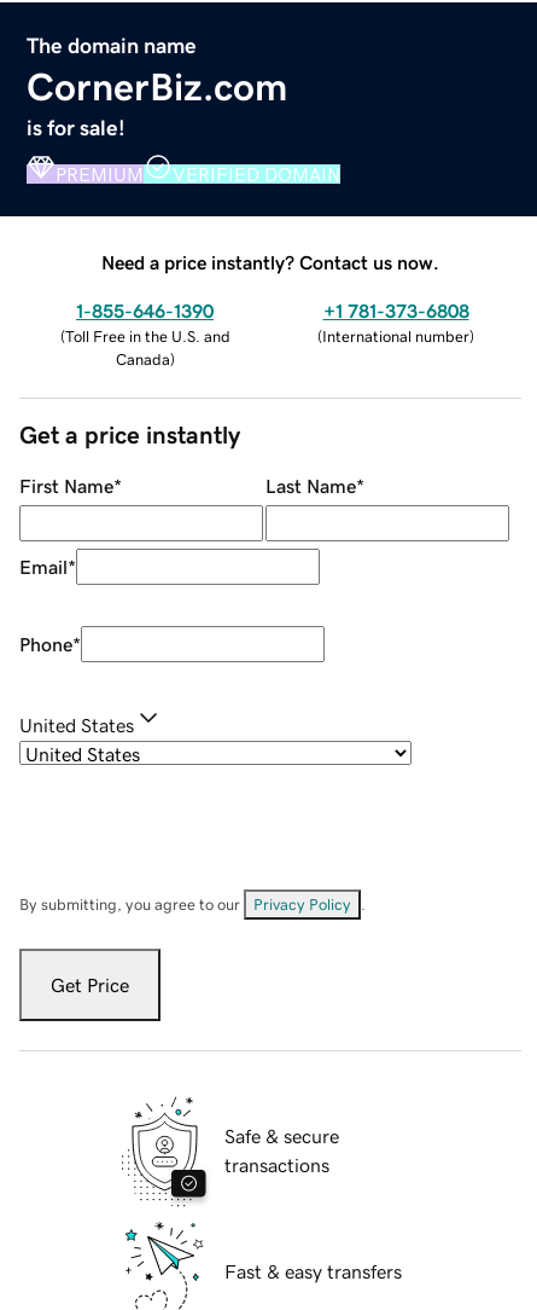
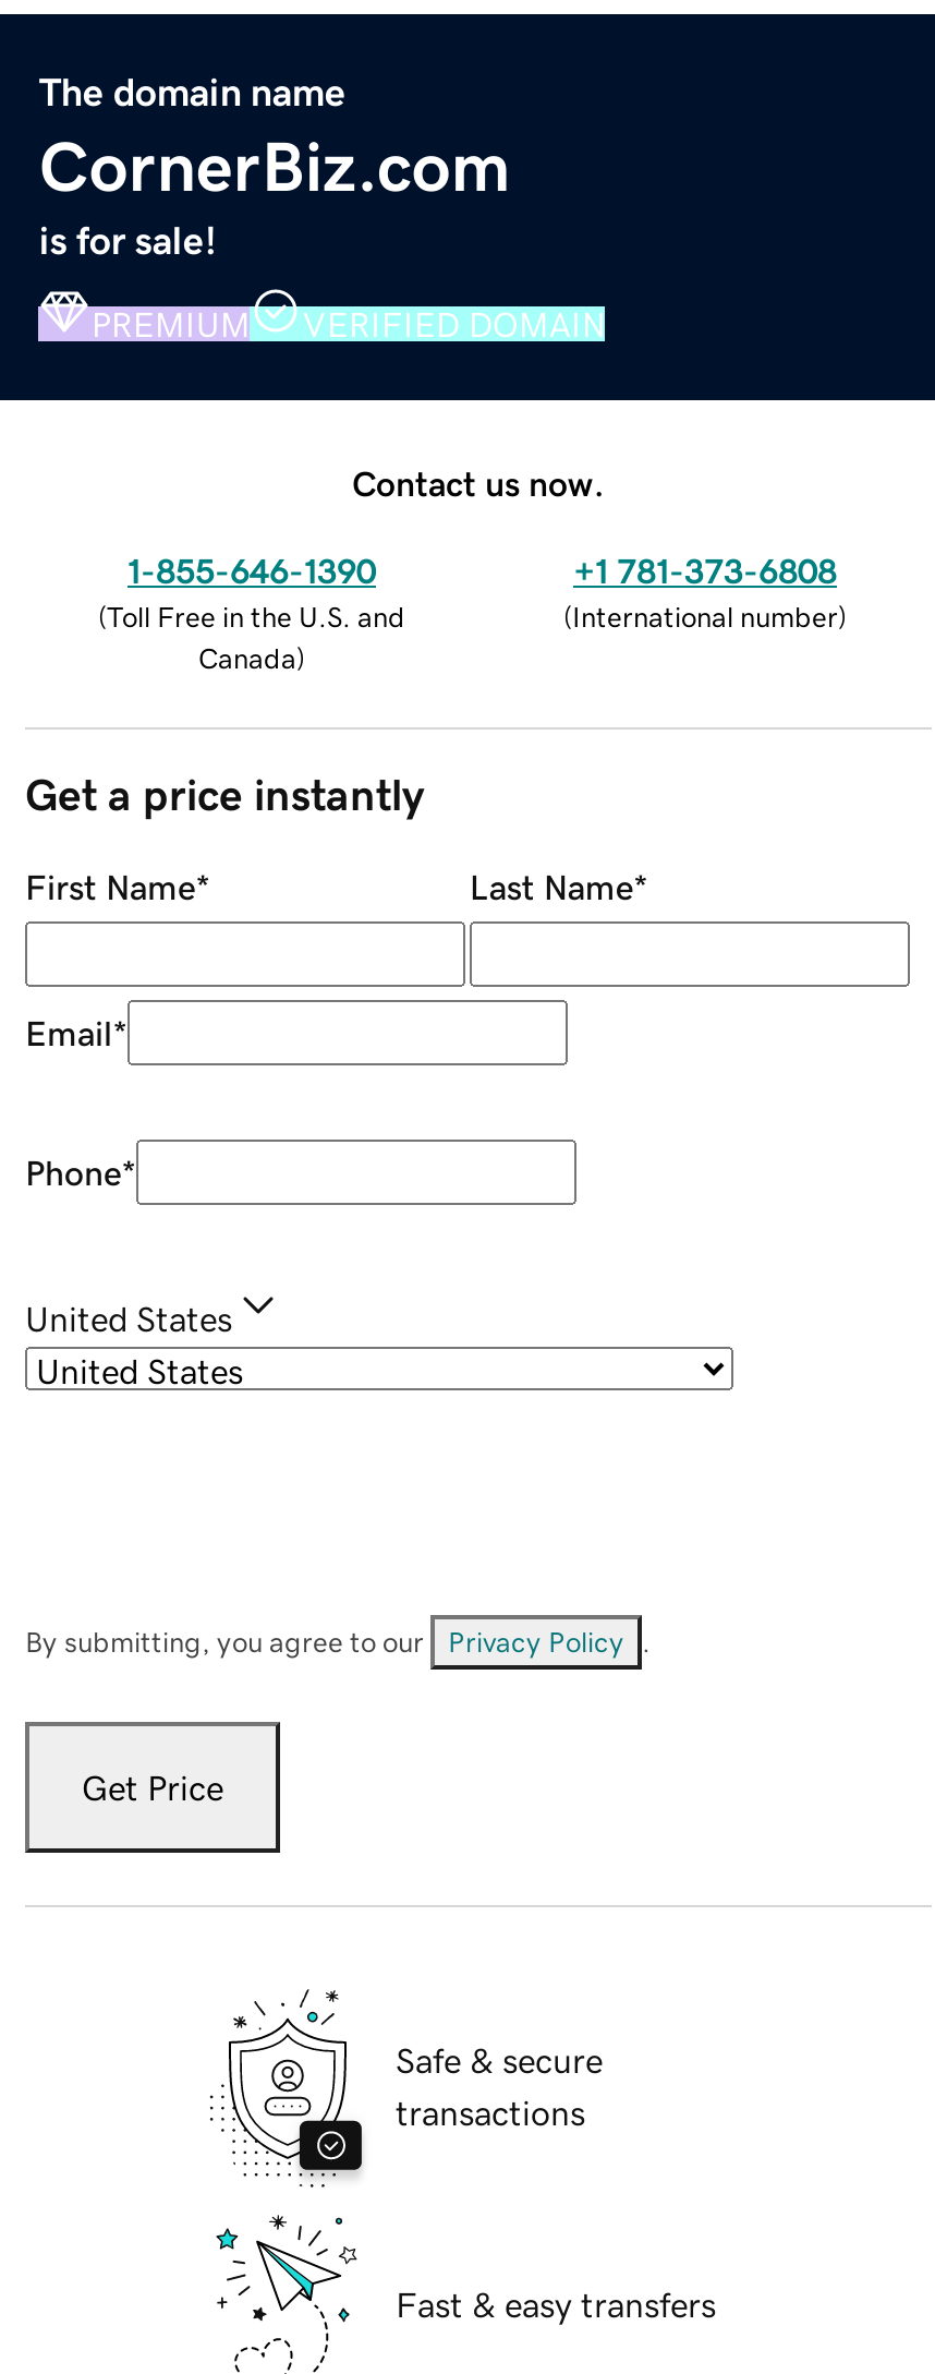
- Need a price instantly? Contact us now.
+ Contact us now.
